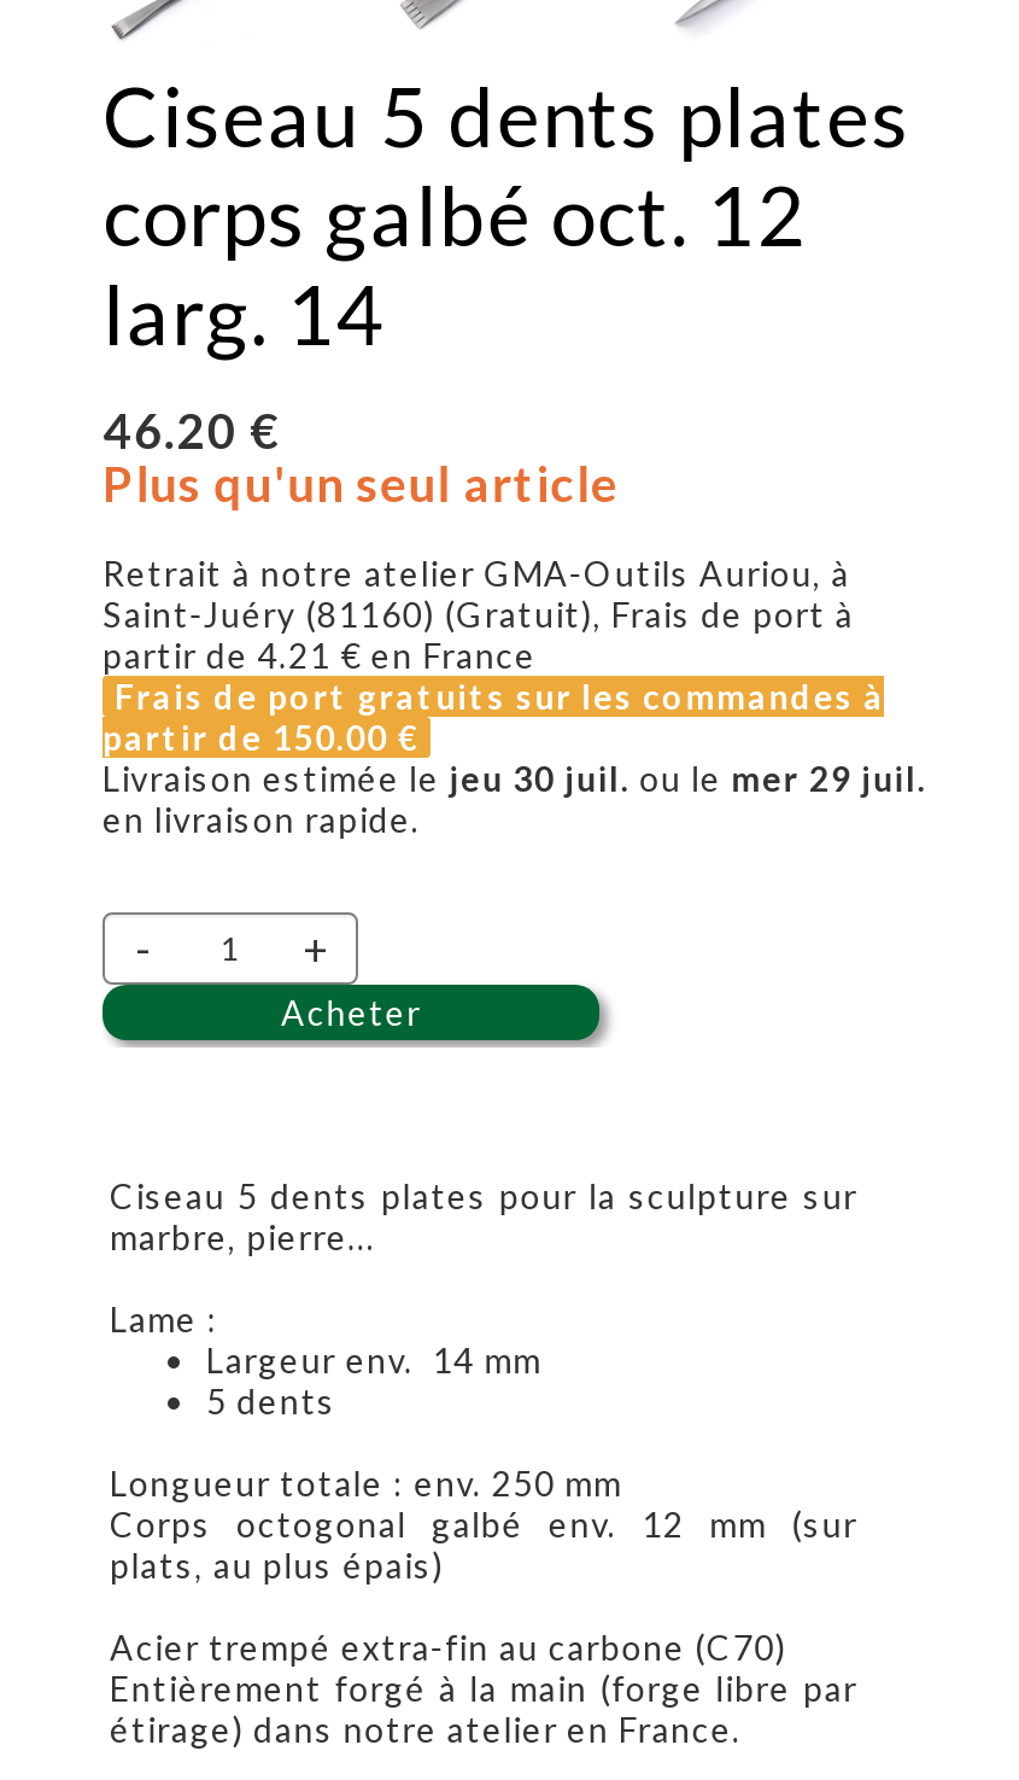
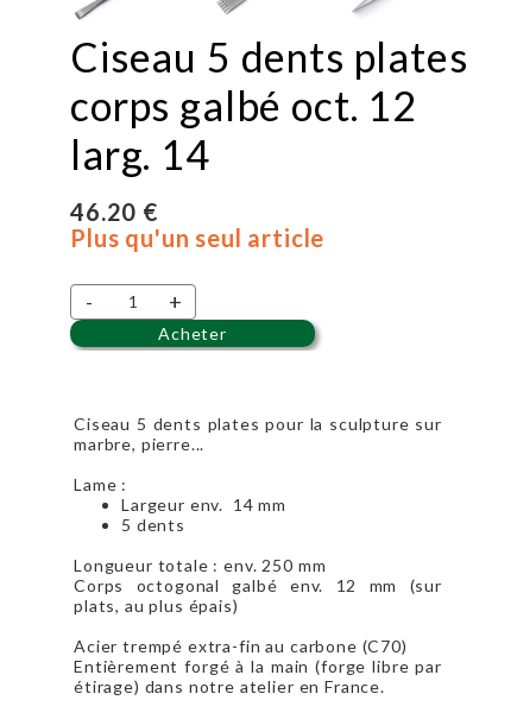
- Retrait à notre atelier GMA-Outils Auriou, à
- Saint-Juéry (81160) (Gratuit), Frais de port à
- partir de 4.21 €en France
- Frais de port gratuits sur les commandes à
- partir de 150.00 €
- Livraison estimée le jeu 30 juil. ou le mer 29 juil.
- en livraison rapide.
